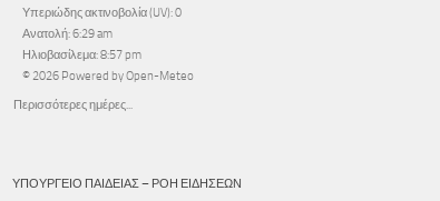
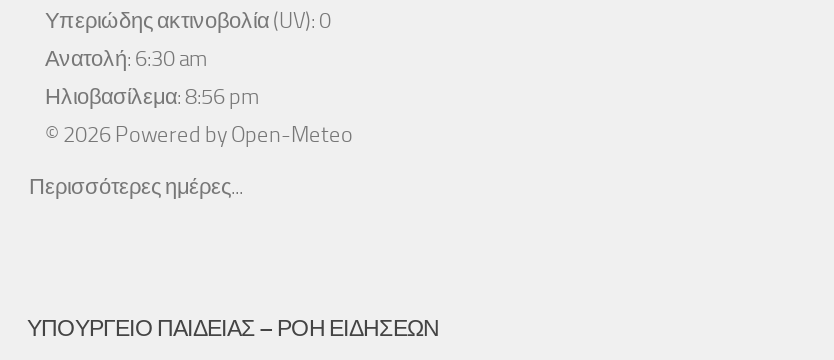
- Ανατολή: 6:29 am
+ Ανατολή: 6:30 am

- Ηλιοβασίλεμα: 8:57 pm
+ Ηλιοβασίλεμα: 8:56 pm
